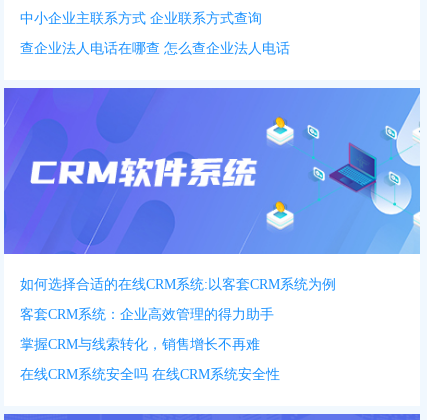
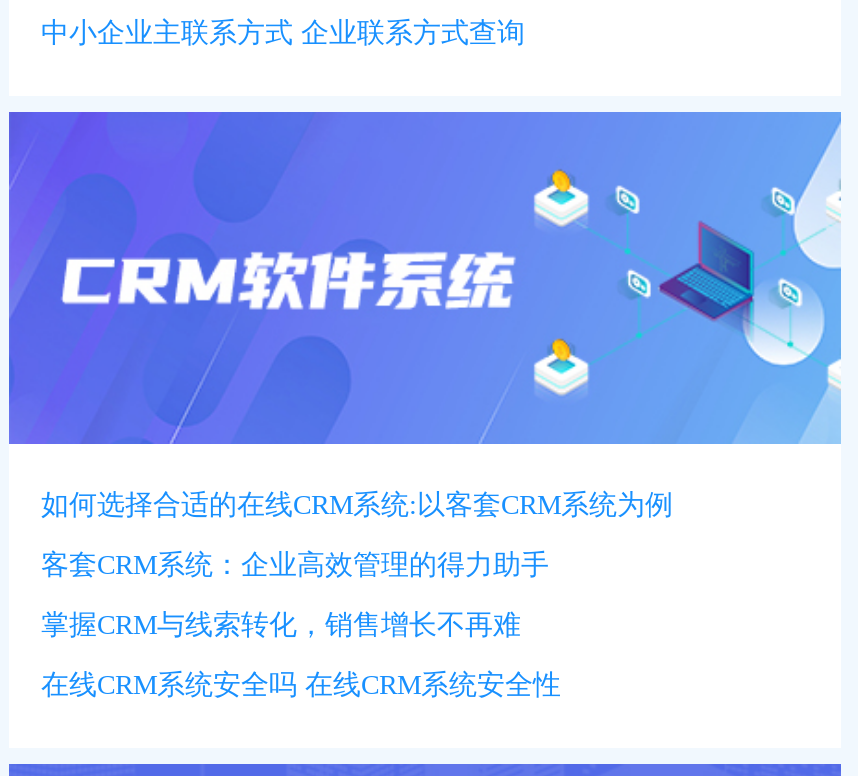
- 查企业法人电话在哪查 怎么查企业法人电话
